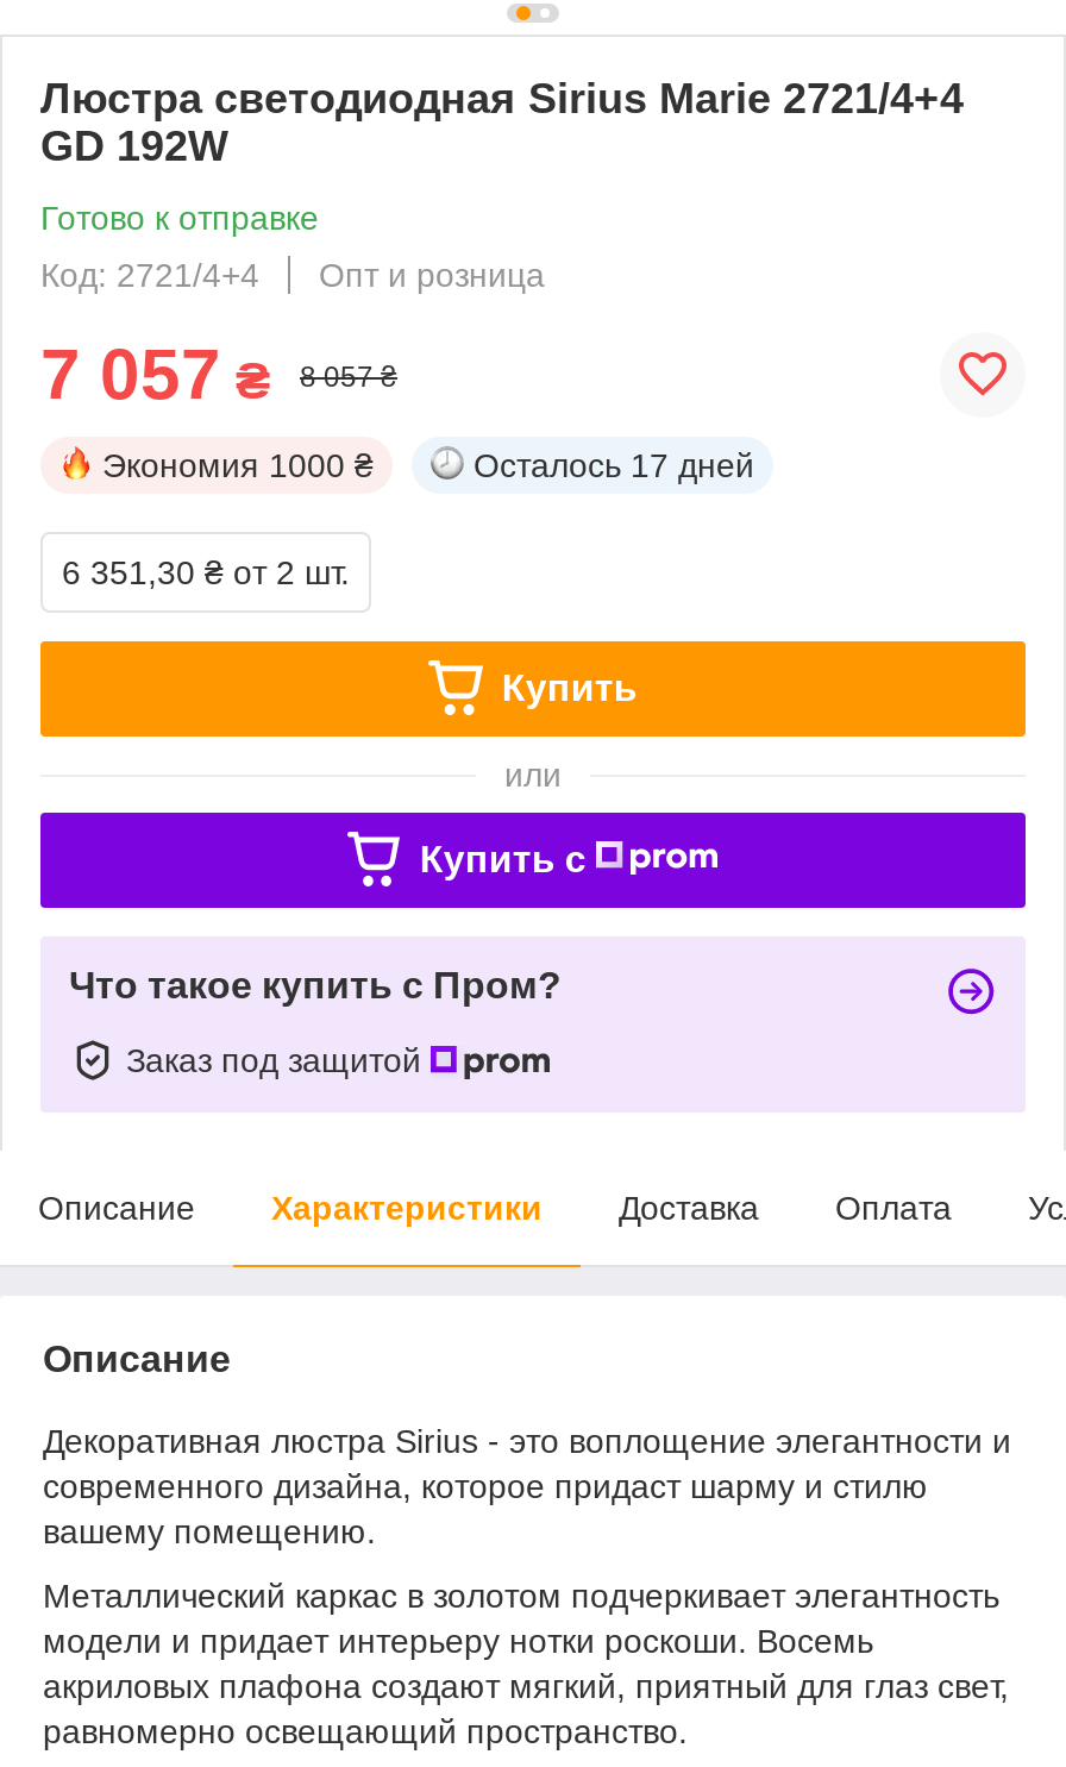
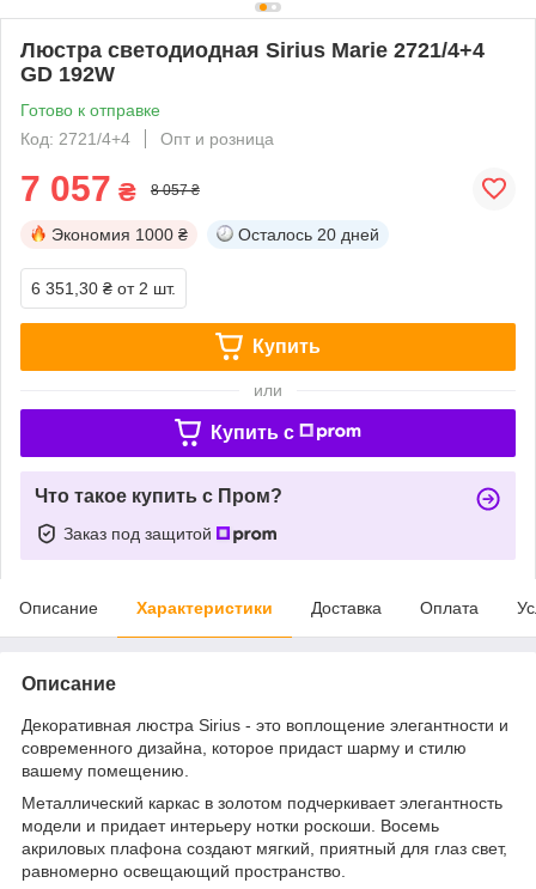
- Осталось 17 дней
+ Осталось 20 дней
